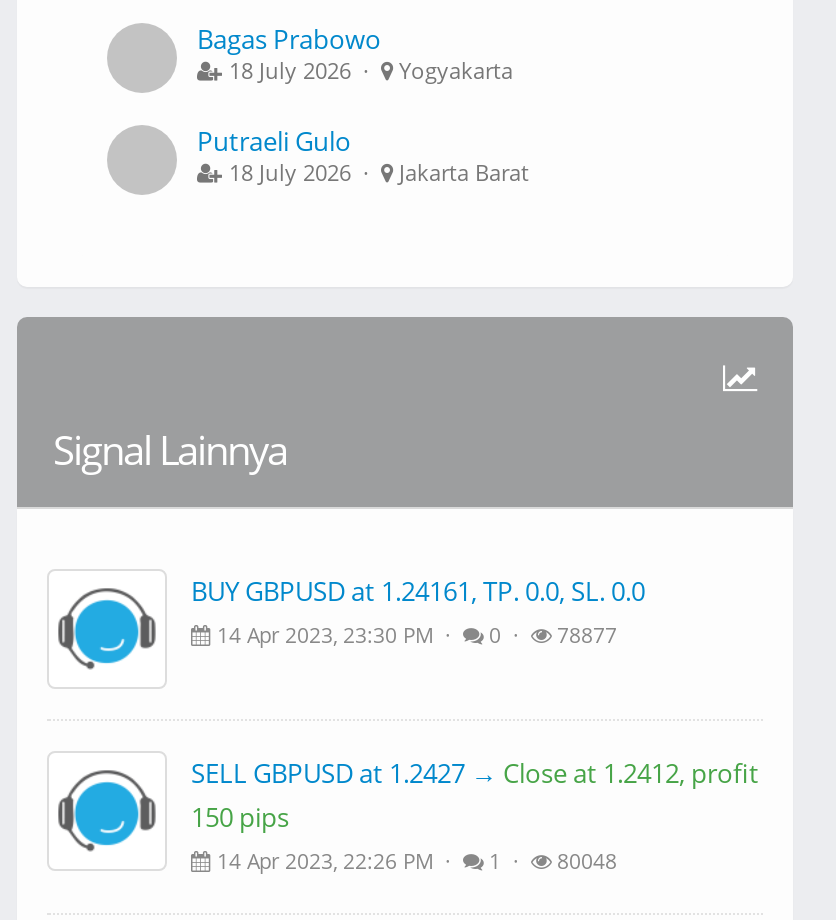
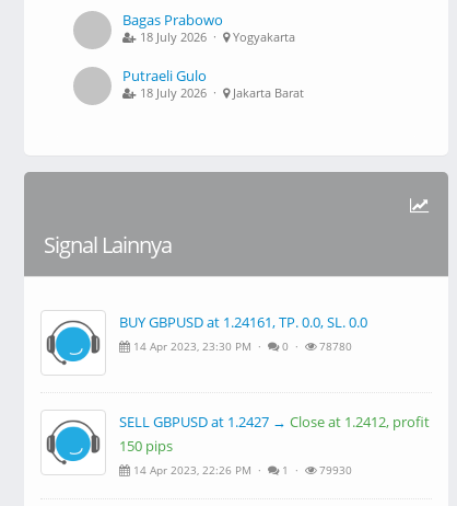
- 14 Apr 2023, 23:30 PM · 0 · 78877
+ 14 Apr 2023, 23:30 PM · 0 · 78780

- 14 Apr 2023, 22:26 PM · 1 · 80048
+ 14 Apr 2023, 22:26 PM · 1 · 79930
